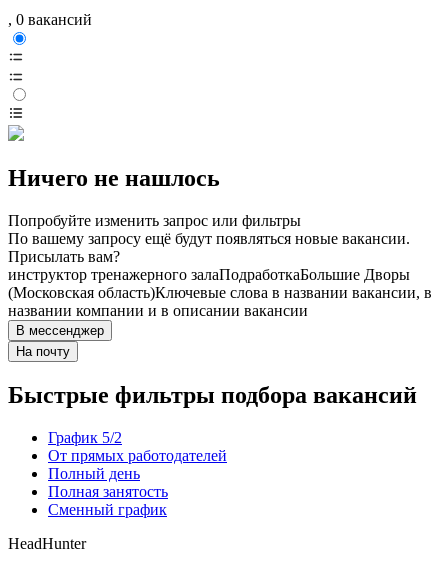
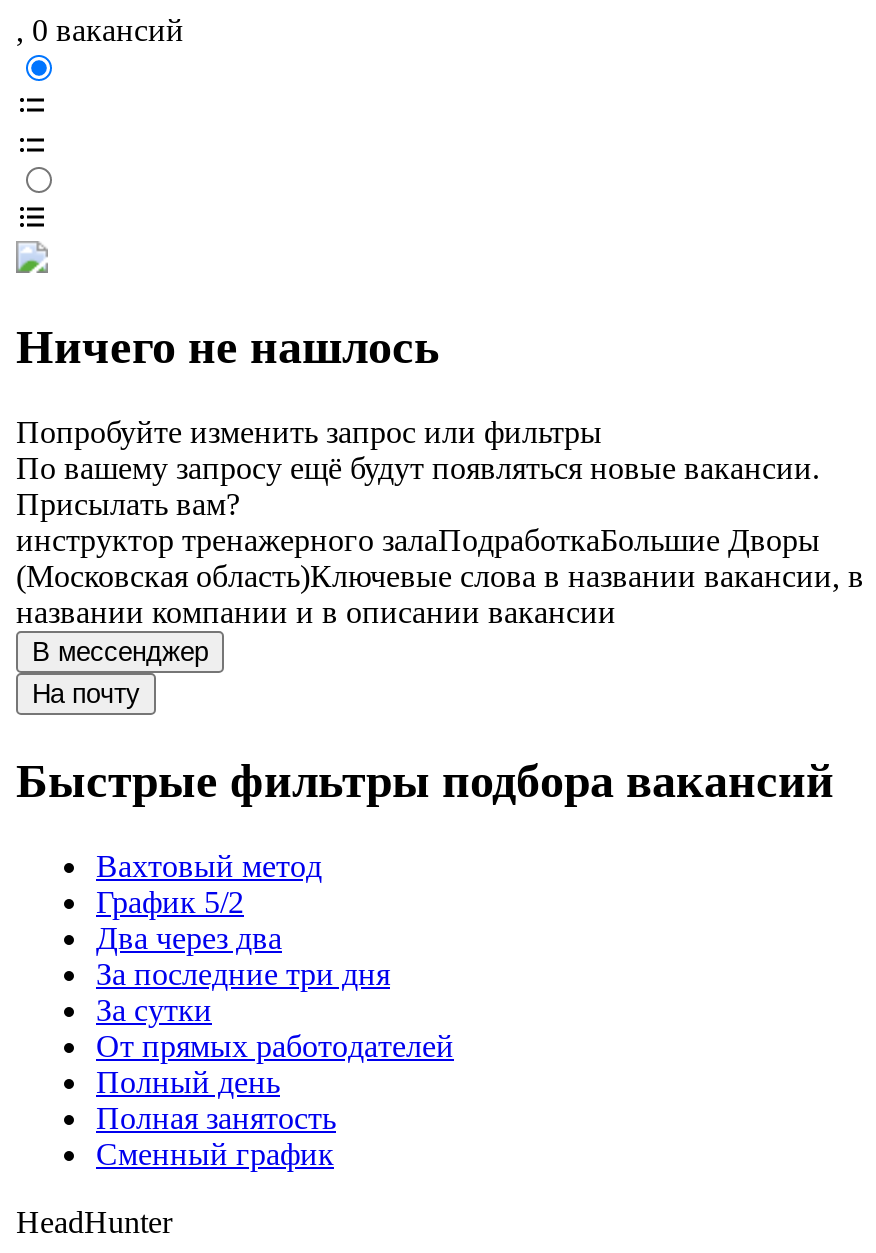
+ Вахтовый метод

+ Два через два
+ За последние три дня
+ За сутки
